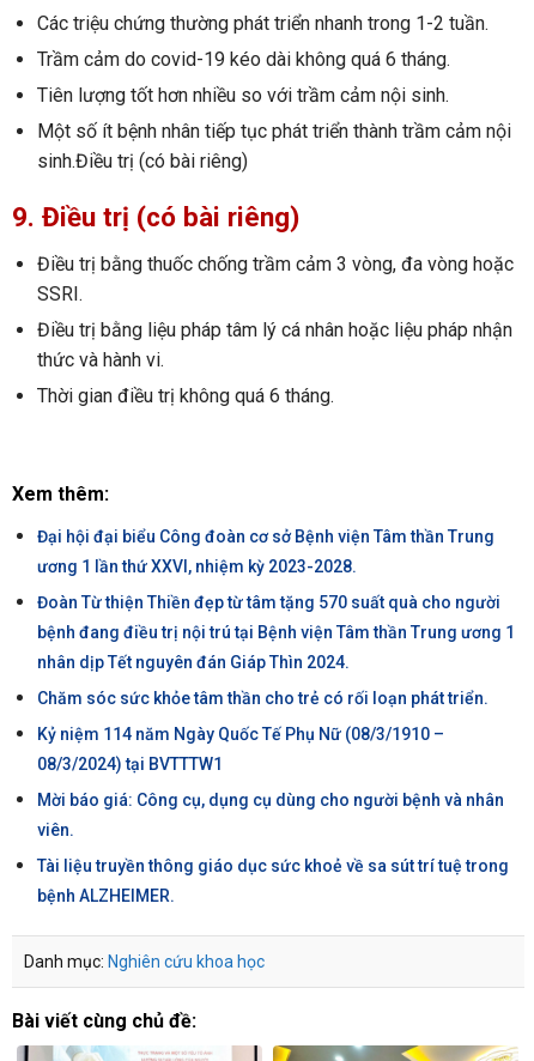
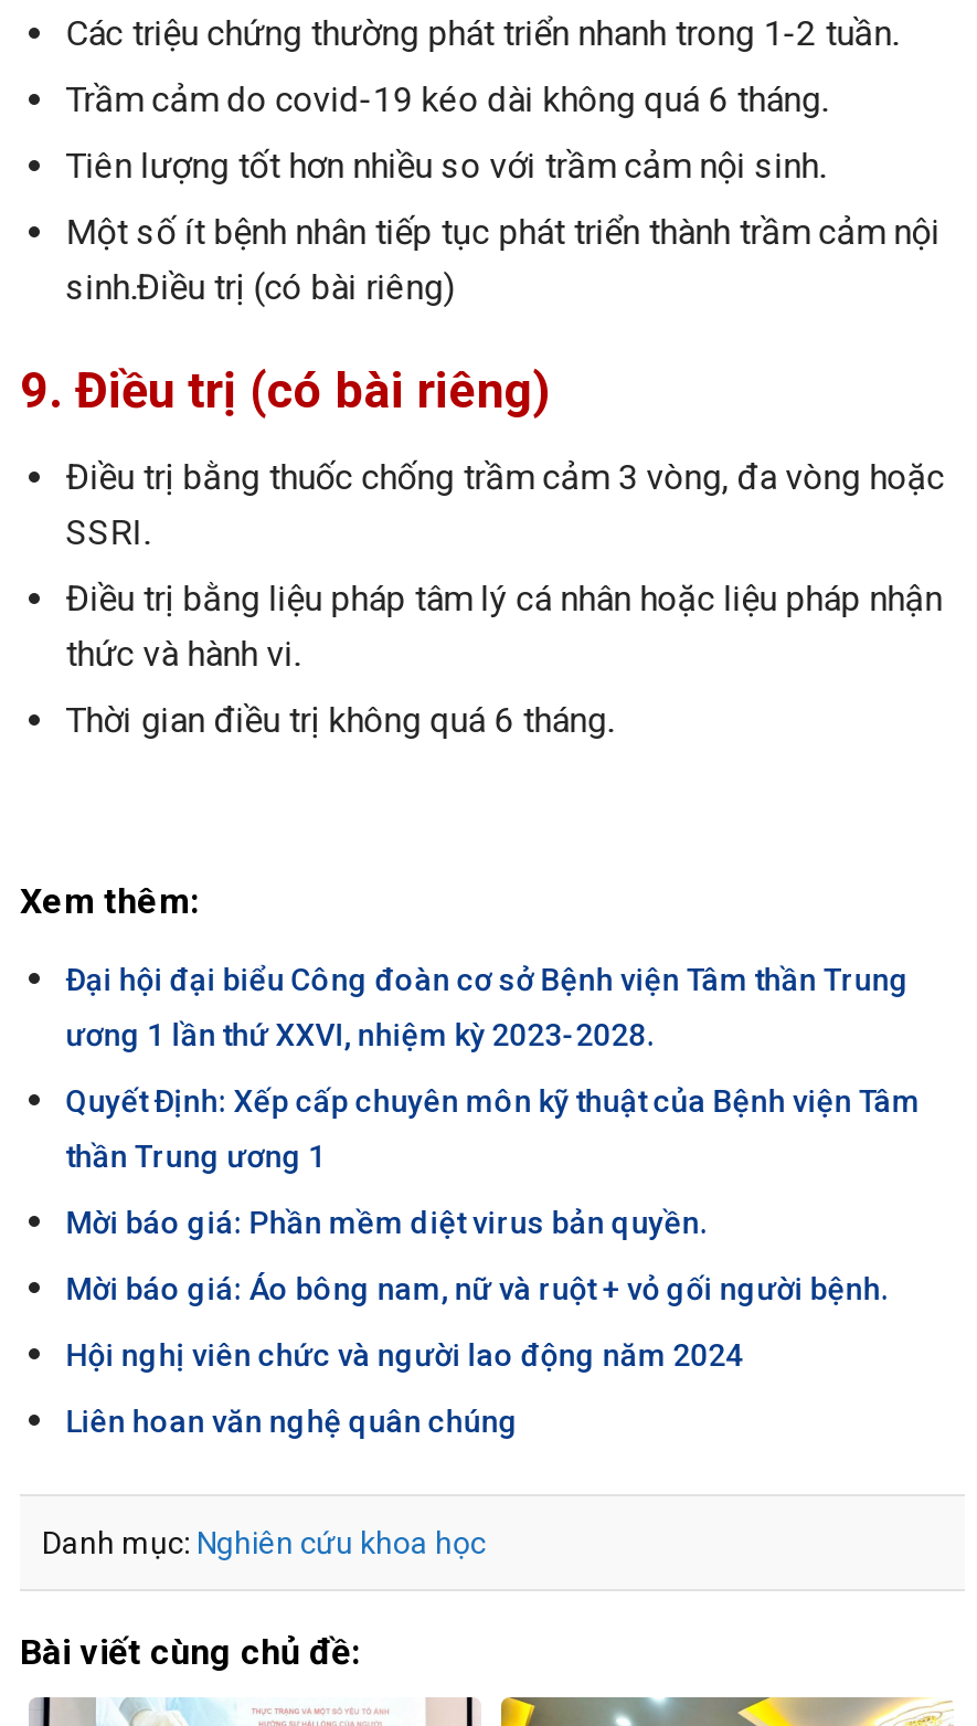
- Đoàn Từ thiện Thiền đẹp từ tâm tặng 570 suất quà cho người
- bệnh đang điều trị nội trú tại Bệnh viện Tâm thần Trung ương 1
- nhân dịp Tết nguyên đán Giáp Thìn 2024.
- Chăm sóc sức khỏe tâm thần cho trẻ có rối loạn phát triển.
- Kỷ niệm 114 năm Ngày Quốc Tế Phụ Nữ (08/3/1910 –
- 08/3/2024) tại BVTTTW1
- Mời báo giá: Công cụ, dụng cụ dùng cho người bệnh và nhân
- viên.
- Tài liệu truyền thông giáo dục sức khoẻ về sa sút trí tuệ trong
- bệnh ALZHEIMER.
+ Quyết Định: Xếp cấp chuyên môn kỹ thuật của Bệnh viện Tâm
+ thần Trung ương 1
+ Mời báo giá: Phần mềm diệt virus bản quyền.
+ Mời báo giá: Áo bông nam, nữ và ruột + vỏ gối người bệnh.
+ Hội nghị viên chức và người lao động năm 2024
+ Liên hoan văn nghệ quân chúng
